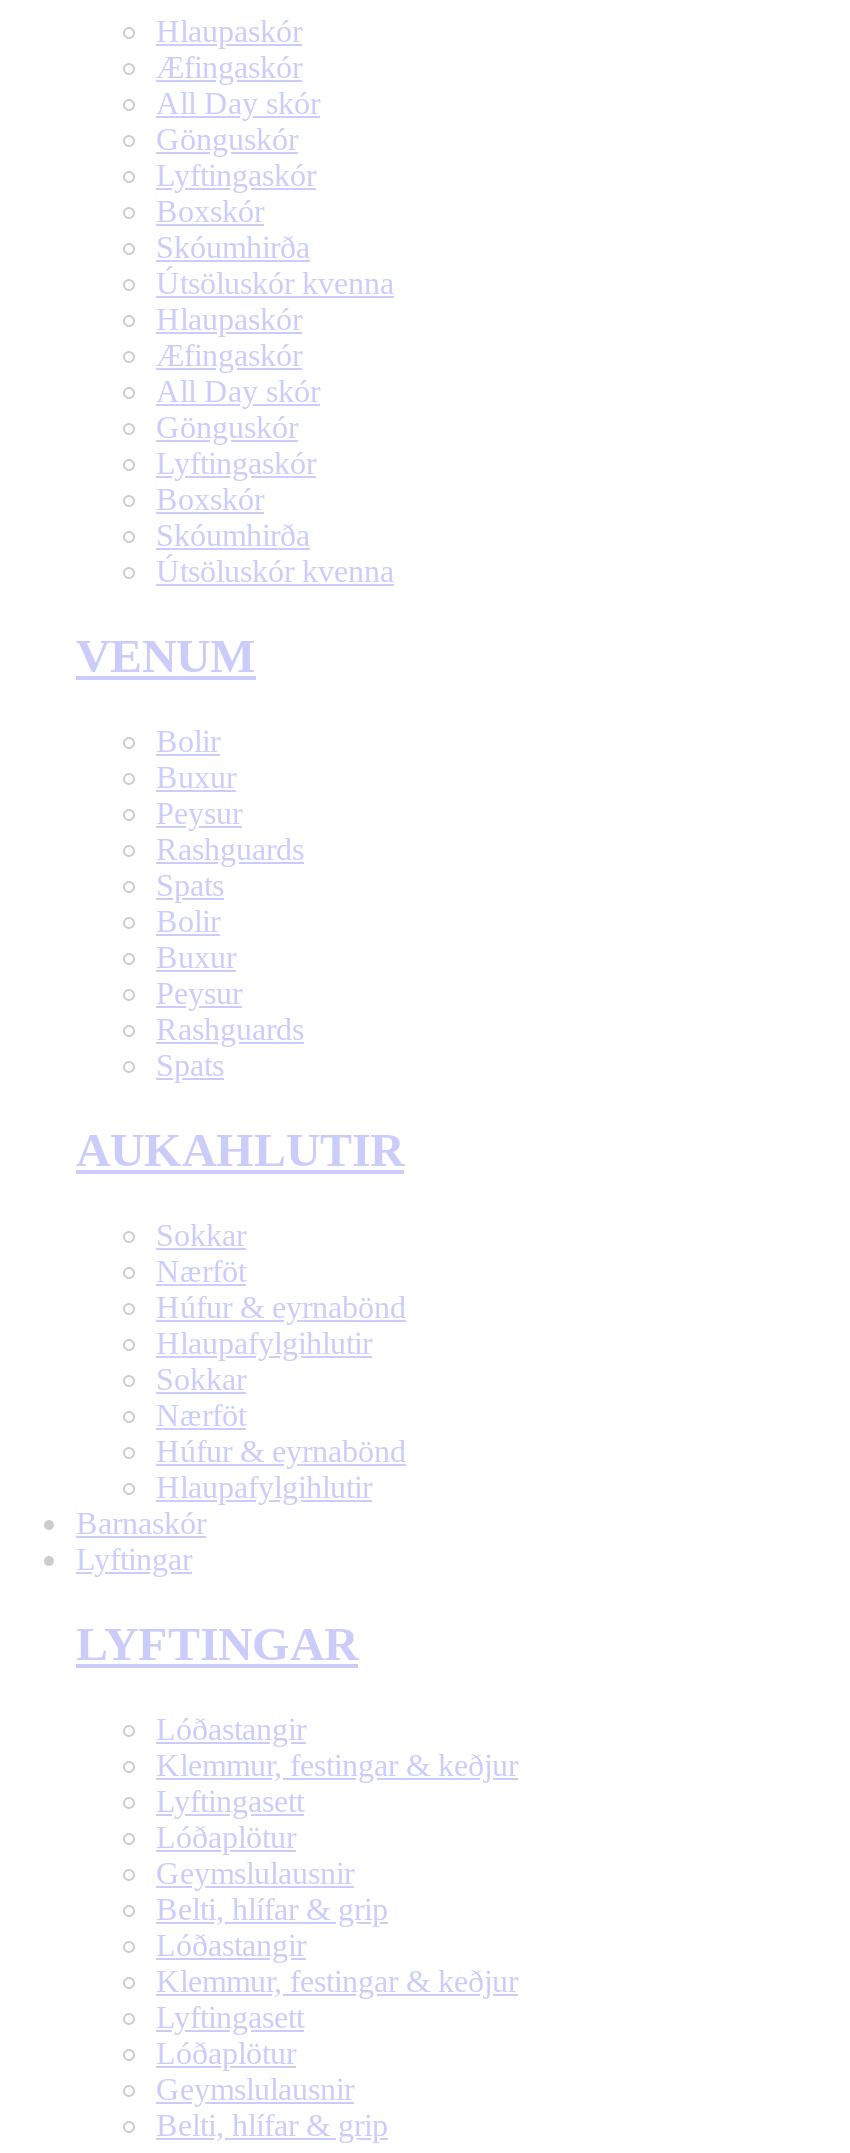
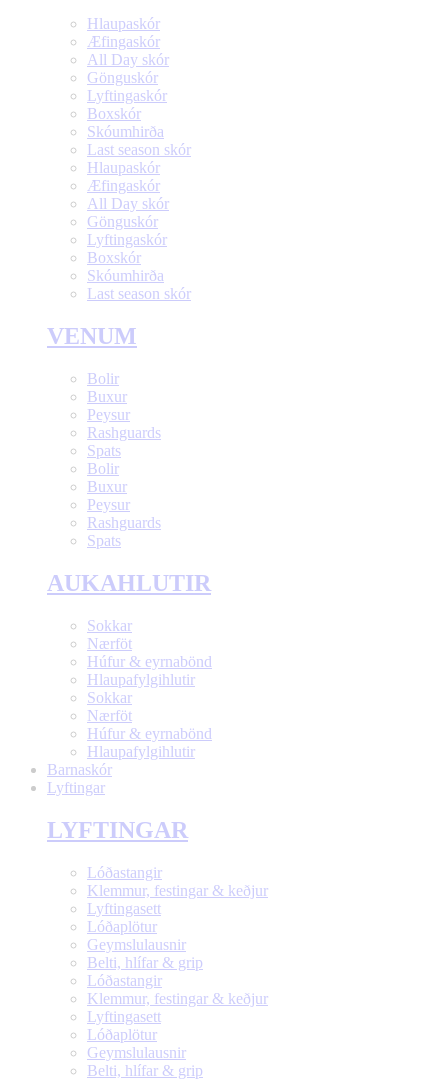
- Útsöluskór kvenna
+ Last season skór

- Útsöluskór kvenna
+ Last season skór
